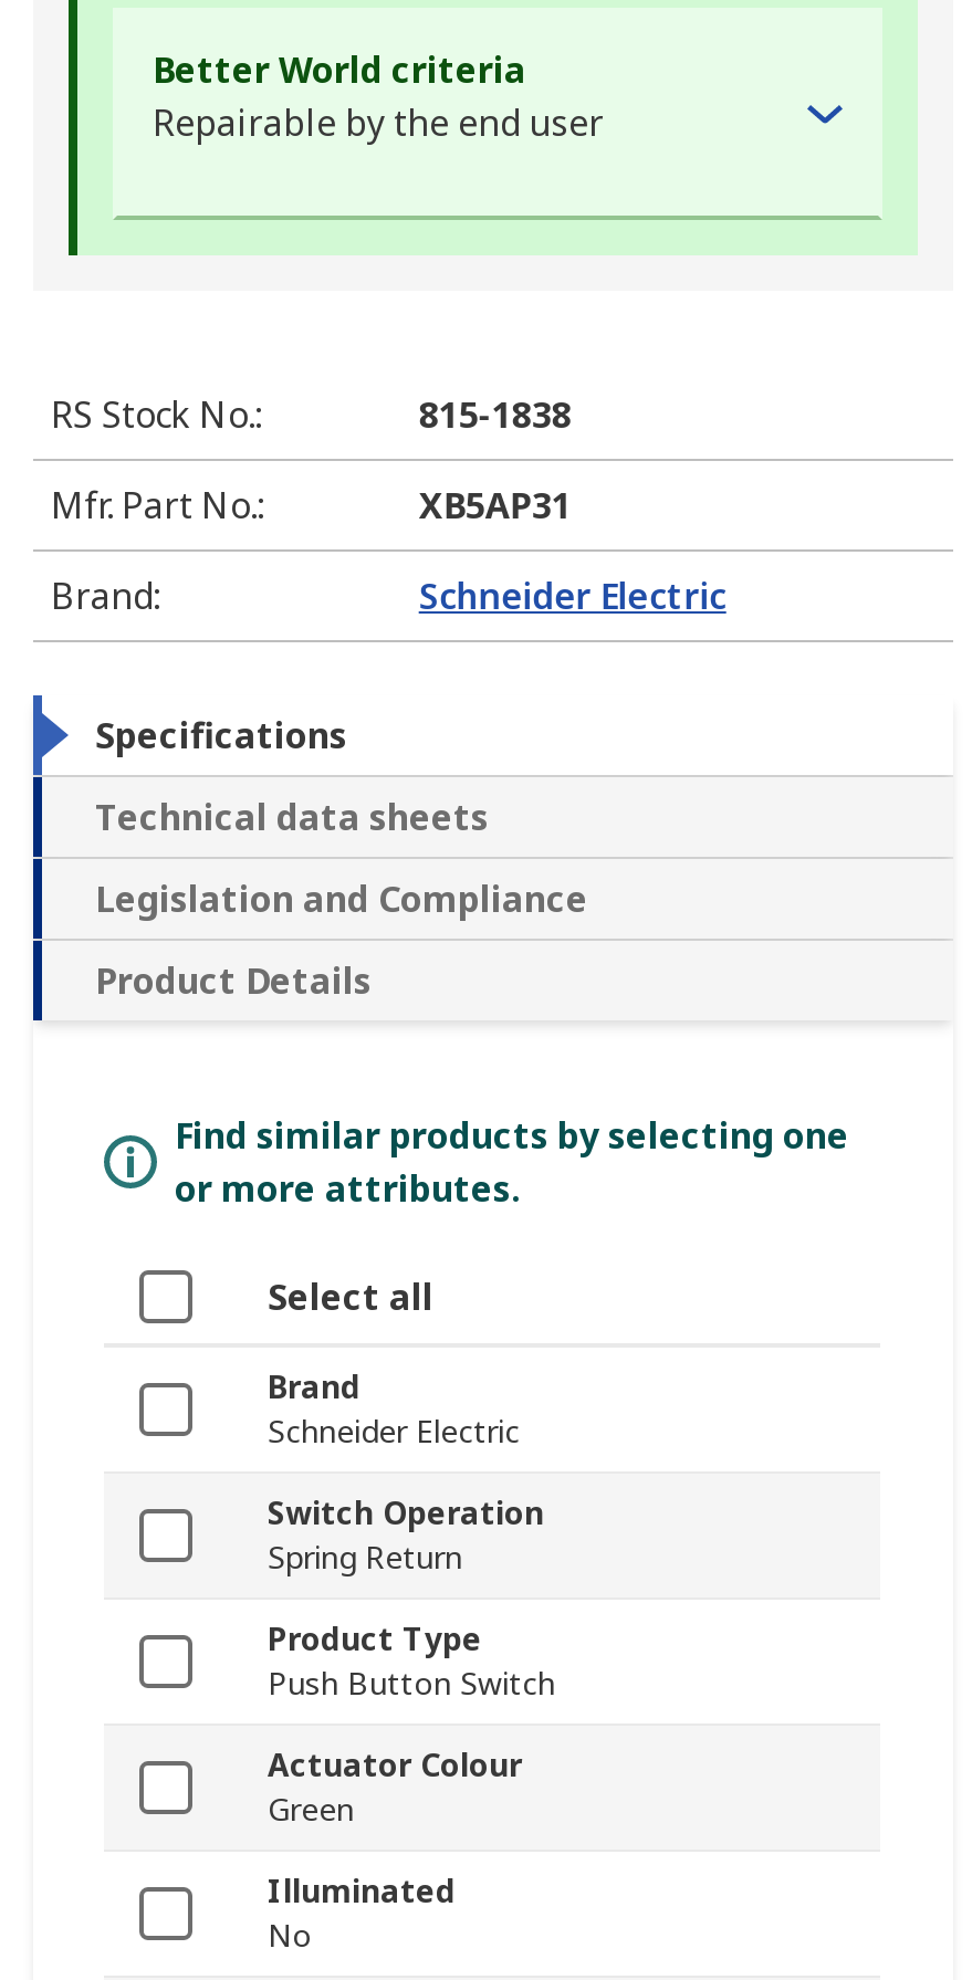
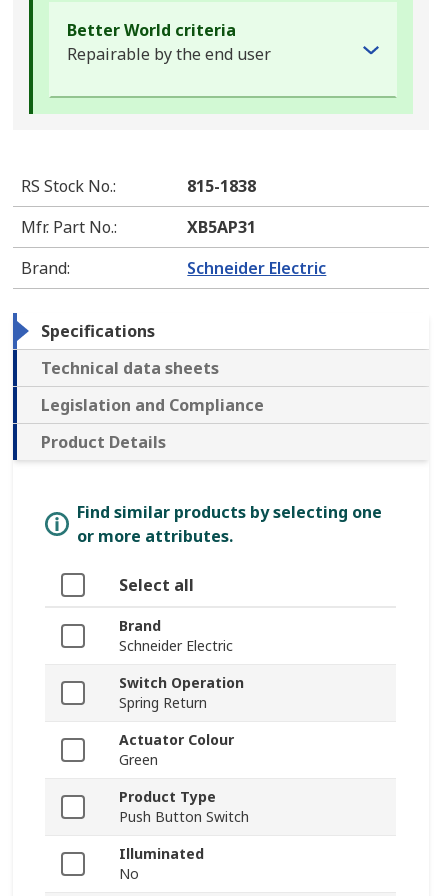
moved down: Product Type | Push Button Switch

moved up: Actuator Colour | Green
